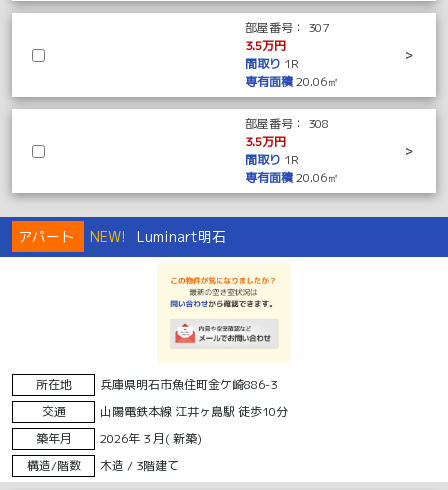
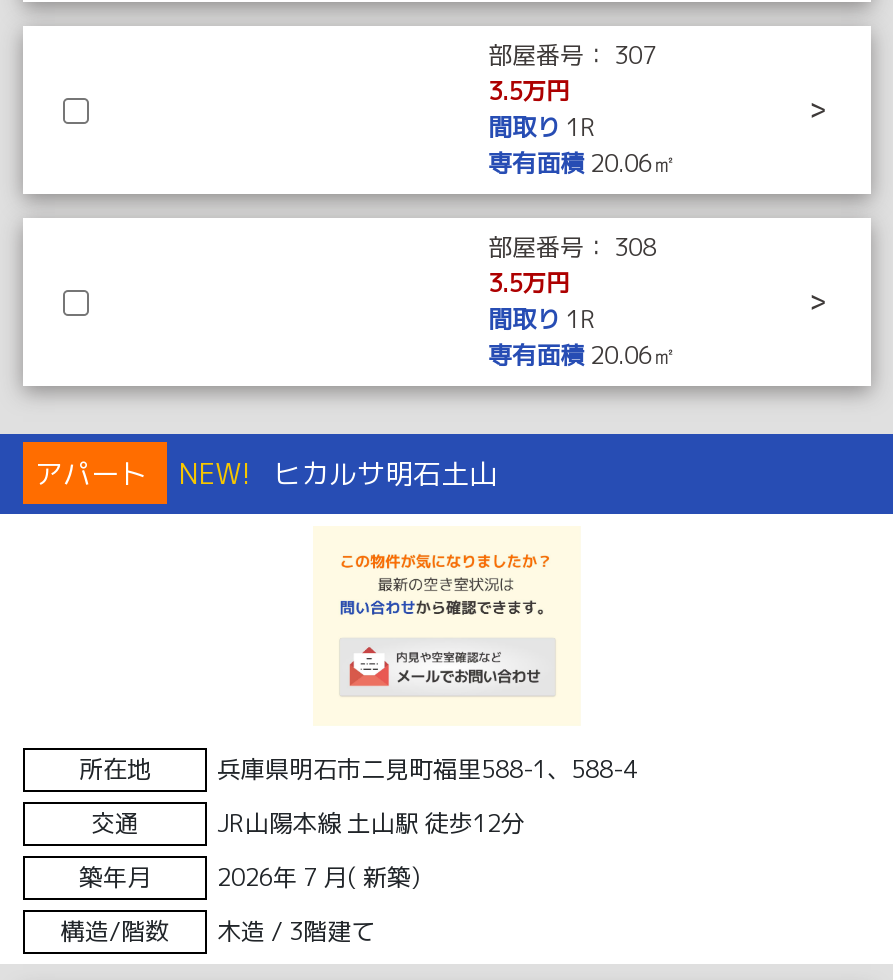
- NEW! Luminart明石
+ NEW! ヒカルサ明石土山

- 兵庫県明石市魚住町金ケ崎886-3
+ 兵庫県明石市二見町福里588-1、588-4

- 山陽電鉄本線 江井ヶ島駅 徒歩10分
+ JR山陽本線 土山駅 徒歩12分

- 築年月 2026年 3 月( 新築)
+ 築年月 2026年 7 月( 新築)
